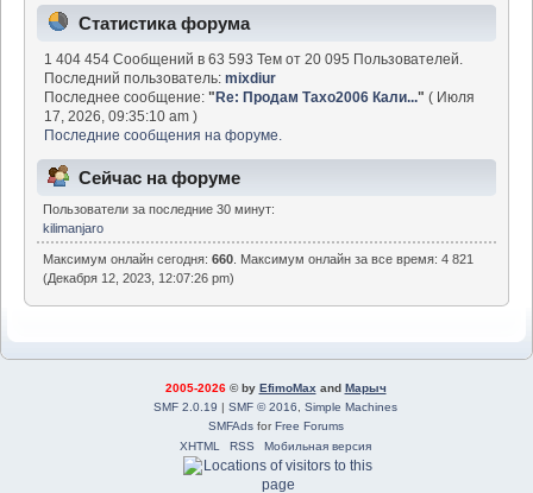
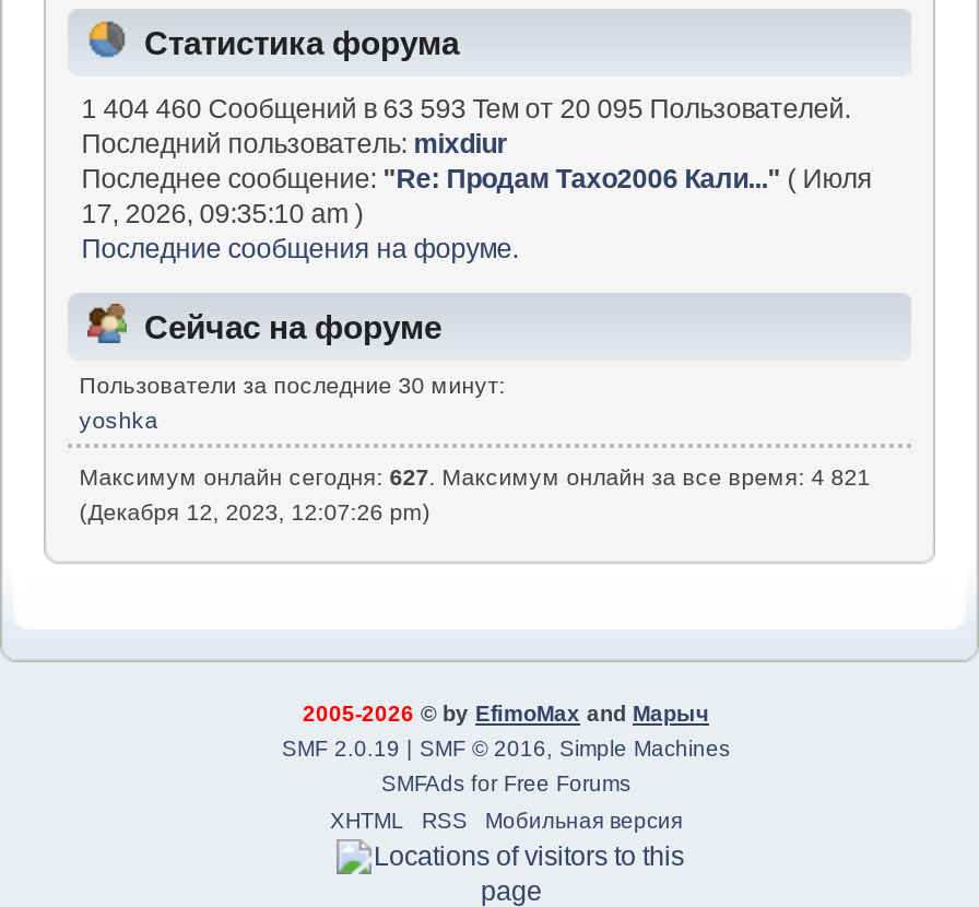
- 1 404 454 Сообщений в 63 593 Тем от 20 095 Пользователей.
+ 1 404 460 Сообщений в 63 593 Тем от 20 095 Пользователей.

- kilimanjaro
+ yoshka

- Максимум онлайн сегодня: 660. Максимум онлайн за все время: 4 821
+ Максимум онлайн сегодня: 627. Максимум онлайн за все время: 4 821
